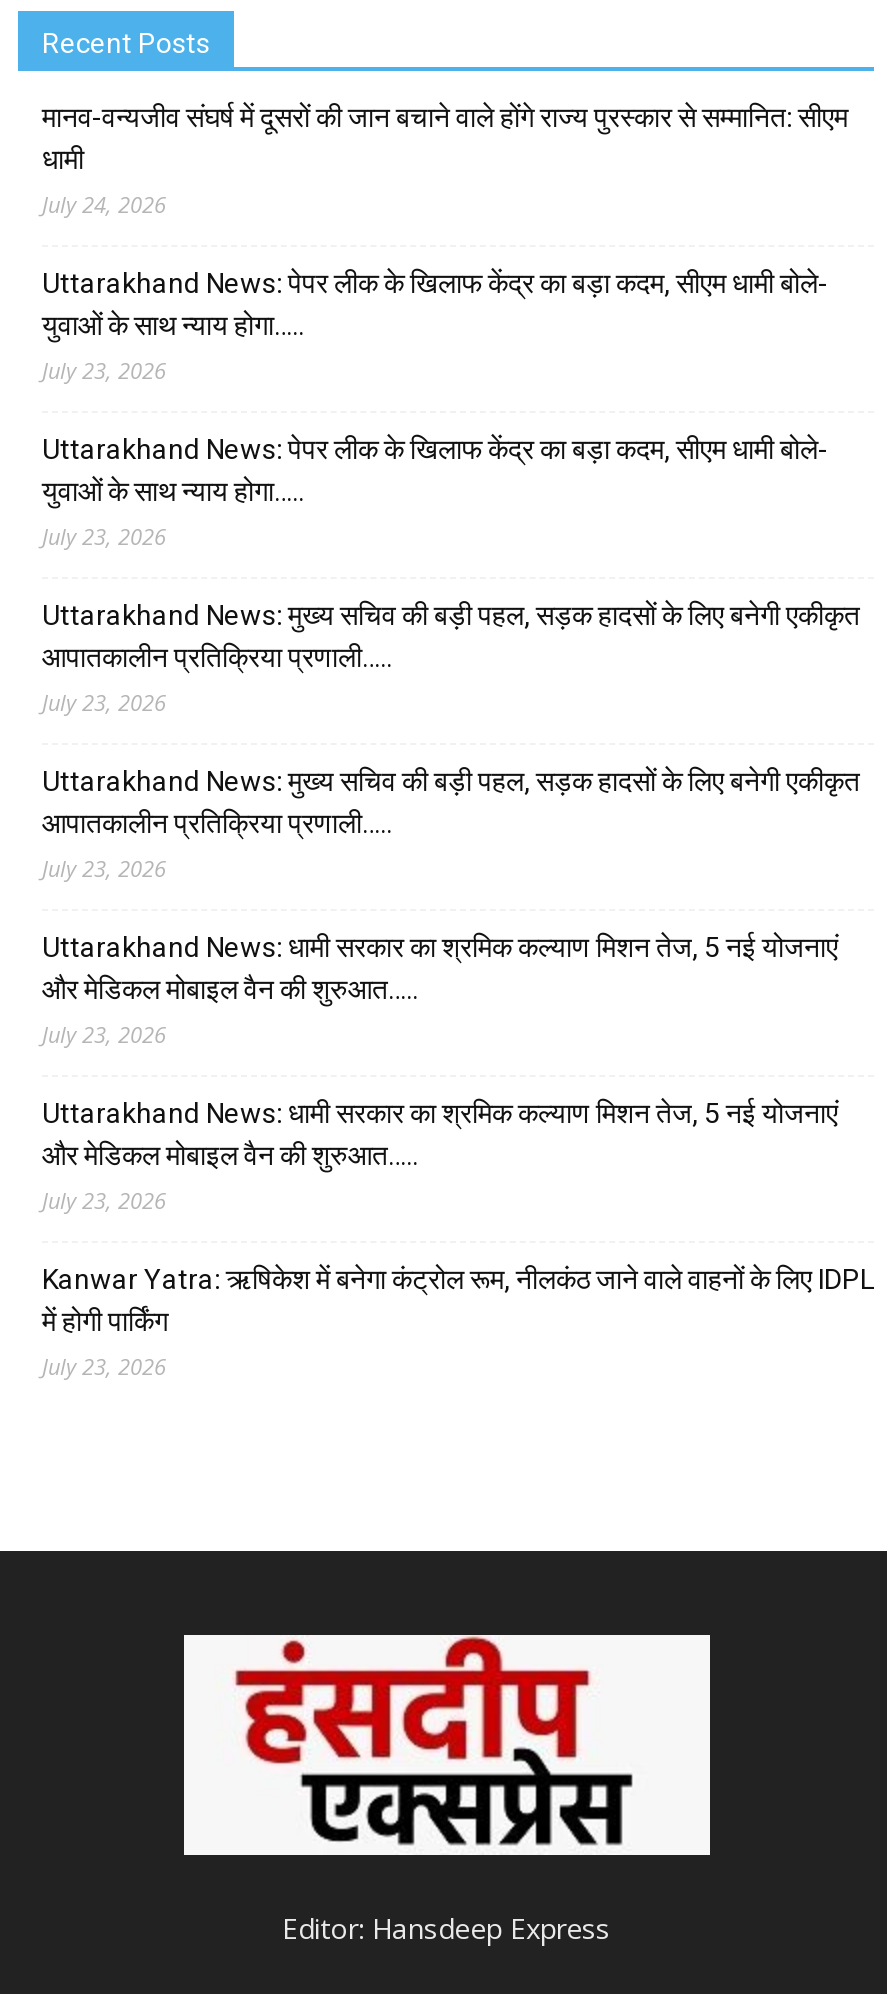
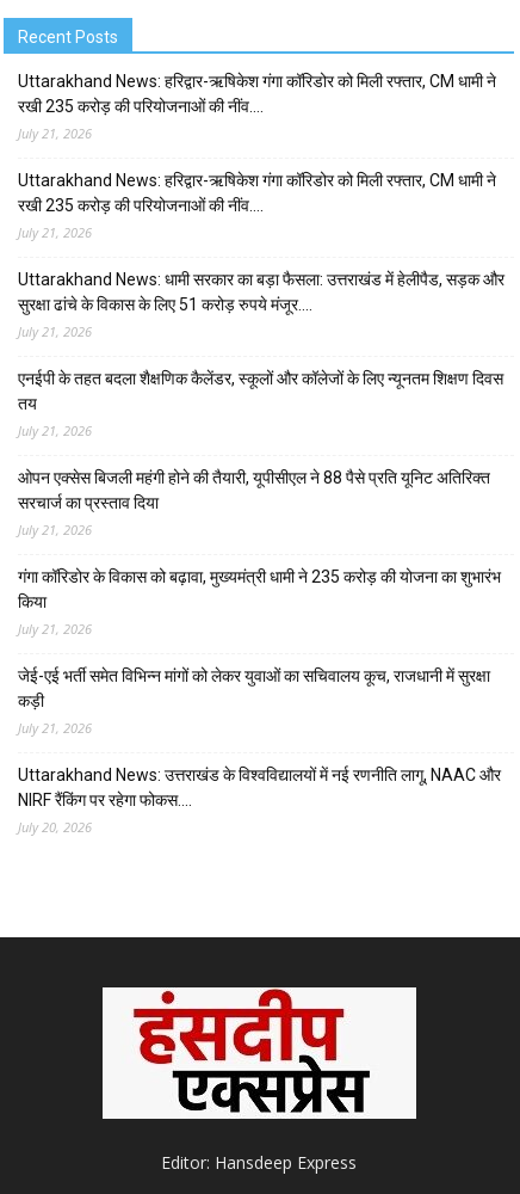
- मानव-वन्यजीव संघर्ष में दूसरों की जान बचाने वाले होंगे राज्य पुरस्कार से सम्मानित: सीएम
- धामी
- July 24, 2026
+ Uttarakhand News: हरिद्वार-ऋषिकेश गंगा कॉरिडोर को मिली रफ्तार, CM धामी ने
+ रखी 235 करोड़ की परियोजनाओं की नींव….
+ July 21, 2026

- Uttarakhand News: पेपर लीक के खिलाफ केंद्र का बड़ा कदम, सीएम धामी बोले-
- युवाओं के साथ न्याय होगा…..
- July 23, 2026
+ Uttarakhand News: हरिद्वार-ऋषिकेश गंगा कॉरिडोर को मिली रफ्तार, CM धामी ने
+ रखी 235 करोड़ की परियोजनाओं की नींव….
+ July 21, 2026

- Uttarakhand News: पेपर लीक के खिलाफ केंद्र का बड़ा कदम, सीएम धामी बोले-
- युवाओं के साथ न्याय होगा…..
- July 23, 2026
+ Uttarakhand News: धामी सरकार का बड़ा फैसला: उत्तराखंड में हेलीपैड, सड़क और
+ सुरक्षा ढांचे के विकास के लिए 51 करोड़ रुपये मंजूर….
+ July 21, 2026

- Uttarakhand News: मुख्य सचिव की बड़ी पहल, सड़क हादसों के लिए बनेगी एकीकृत
- आपातकालीन प्रतिक्रिया प्रणाली…..
- July 23, 2026
+ एनईपी के तहत बदला शैक्षणिक कैलेंडर, स्कूलों और कॉलेजों के लिए न्यूनतम शिक्षण दिवस
+ तय
+ July 21, 2026

- Uttarakhand News: मुख्य सचिव की बड़ी पहल, सड़क हादसों के लिए बनेगी एकीकृत
- आपातकालीन प्रतिक्रिया प्रणाली…..
- July 23, 2026
+ ओपन एक्सेस बिजली महंगी होने की तैयारी, यूपीसीएल ने 88 पैसे प्रति यूनिट अतिरिक्त
+ सरचार्ज का प्रस्ताव दिया
+ July 21, 2026

- Uttarakhand News: धामी सरकार का श्रमिक कल्याण मिशन तेज, 5 नई योजनाएं
- और मेडिकल मोबाइल वैन की शुरुआत…..
- July 23, 2026
+ गंगा कॉरिडोर के विकास को बढ़ावा, मुख्यमंत्री धामी ने 235 करोड़ की योजना का शुभारंभ
+ किया
+ July 21, 2026

- Uttarakhand News: धामी सरकार का श्रमिक कल्याण मिशन तेज, 5 नई योजनाएं
- और मेडिकल मोबाइल वैन की शुरुआत…..
- July 23, 2026
+ जेई-एई भर्ती समेत विभिन्न मांगों को लेकर युवाओं का सचिवालय कूच, राजधानी में सुरक्षा
+ कड़ी
+ July 21, 2026

- Kanwar Yatra: ऋषिकेश में बनेगा कंट्रोल रूम, नीलकंठ जाने वाले वाहनों के लिए IDPL
- में होगी पार्किंग
- July 23, 2026
+ Uttarakhand News: उत्तराखंड के विश्वविद्यालयों में नई रणनीति लागू, NAAC और
+ NIRF रैंकिंग पर रहेगा फोकस….
+ July 20, 2026
